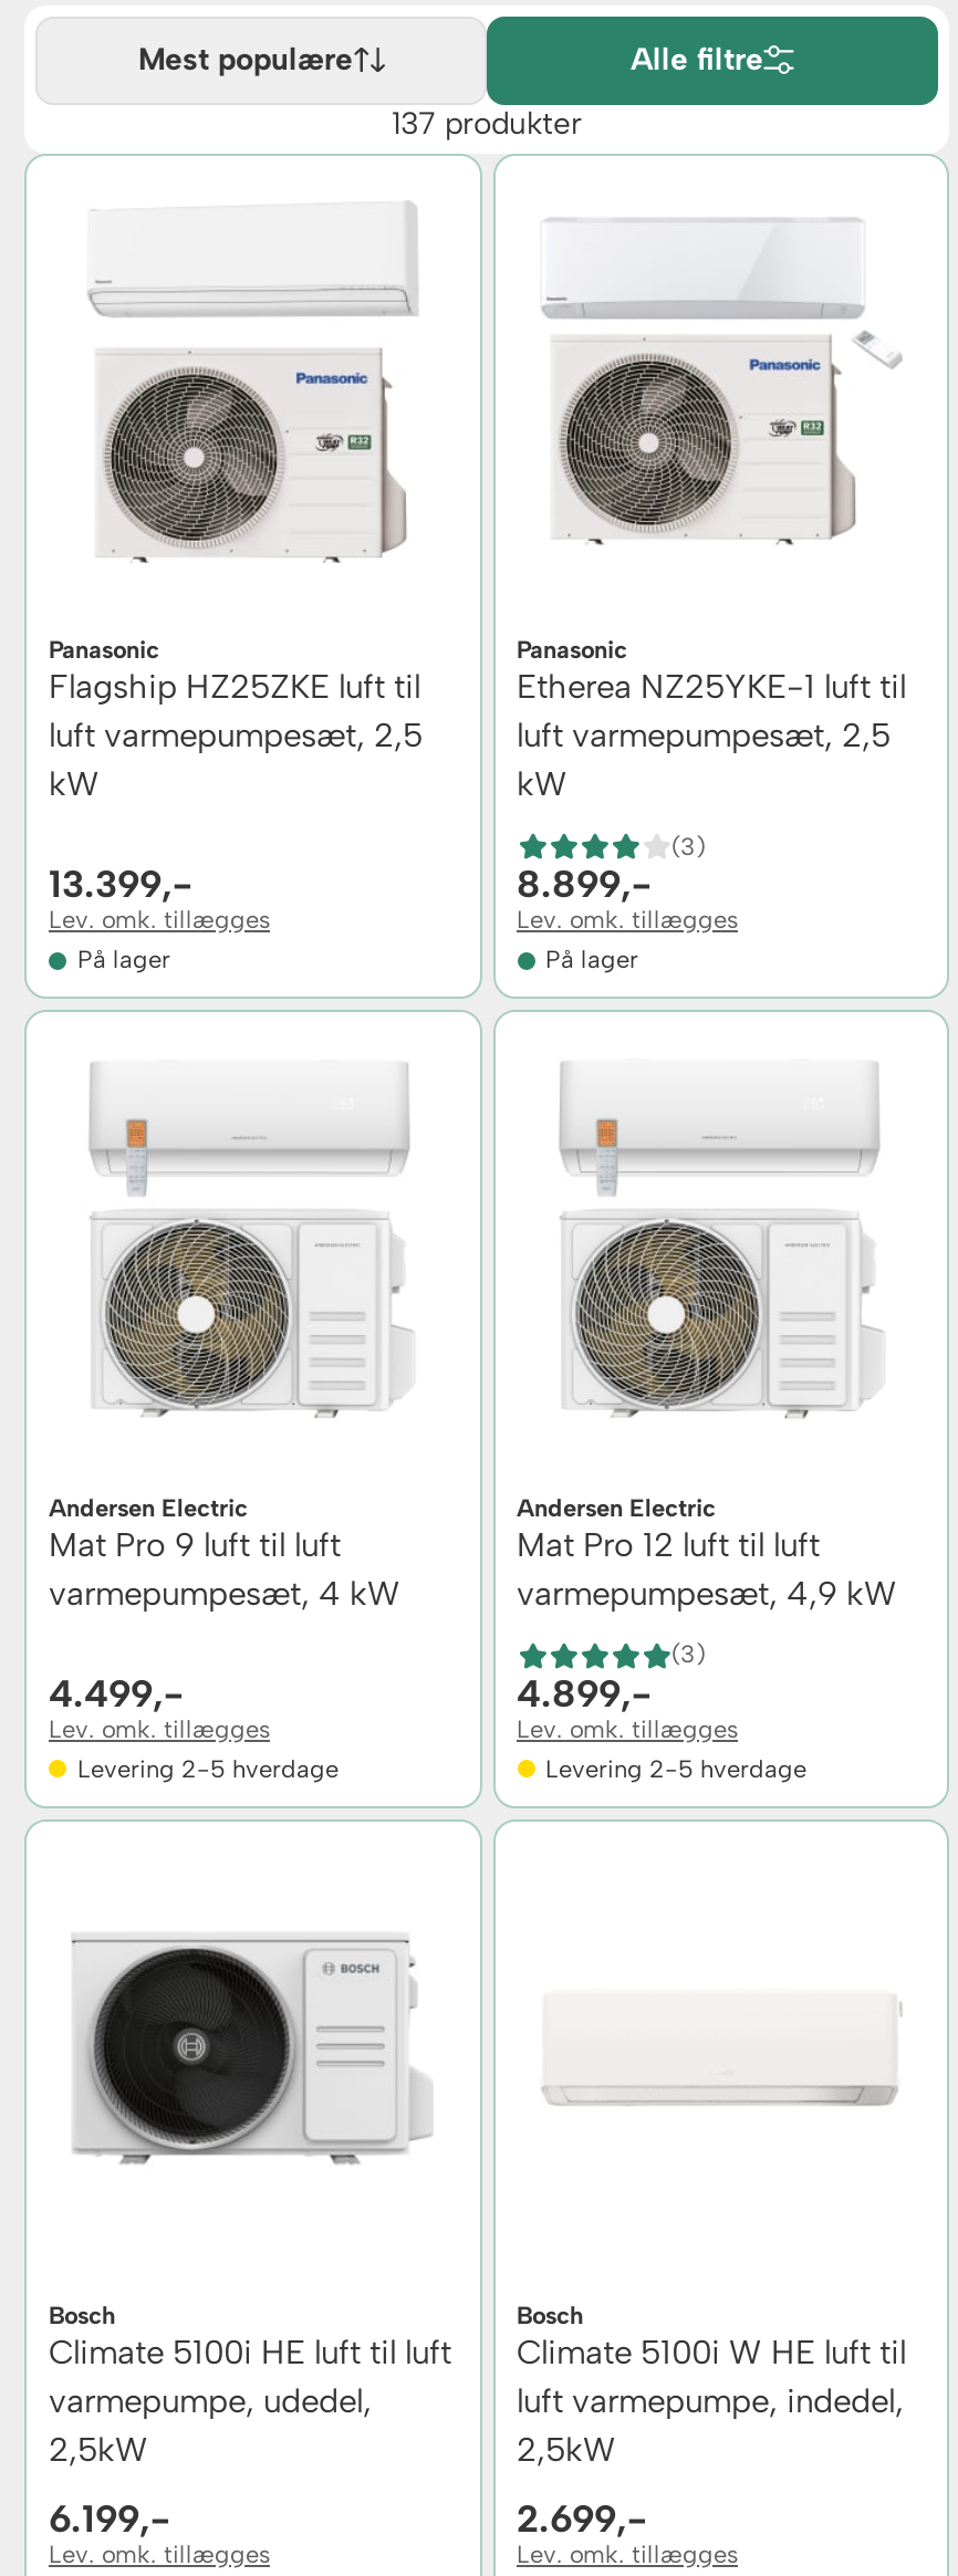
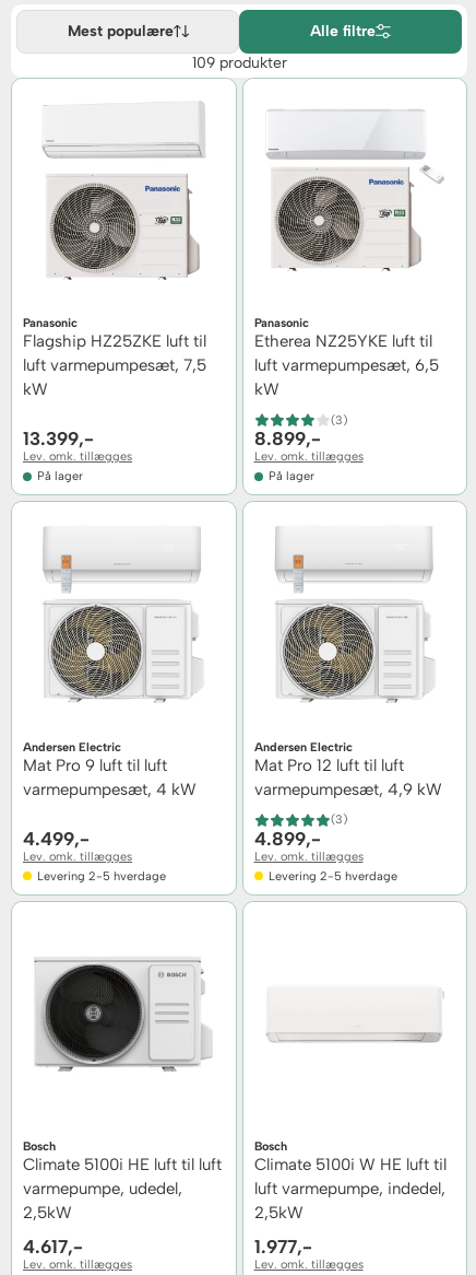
- 137 produkter
+ 109 produkter

- Etherea NZ25YKE-1 luft til
+ Etherea NZ25YKE luft til

- luft varmepumpesæt, 2,5
+ luft varmepumpesæt, 7,5

- luft varmepumpesæt, 2,5
+ luft varmepumpesæt, 6,5

- 6.199,-
+ 4.617,-

- 2.699,-
+ 1.977,-
